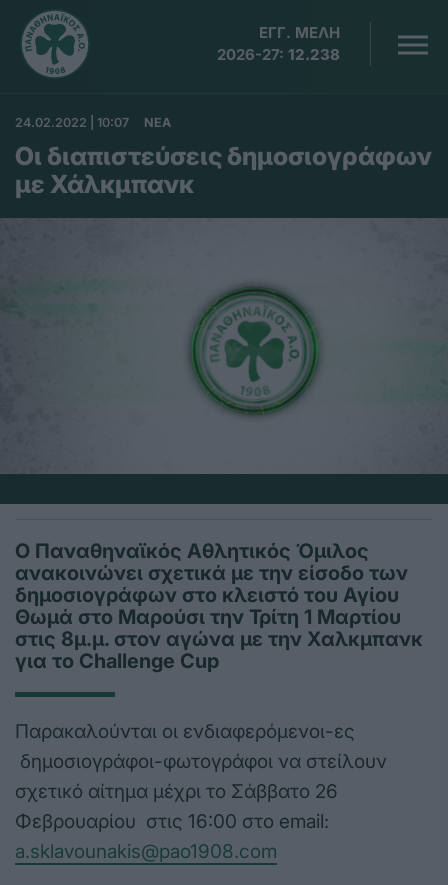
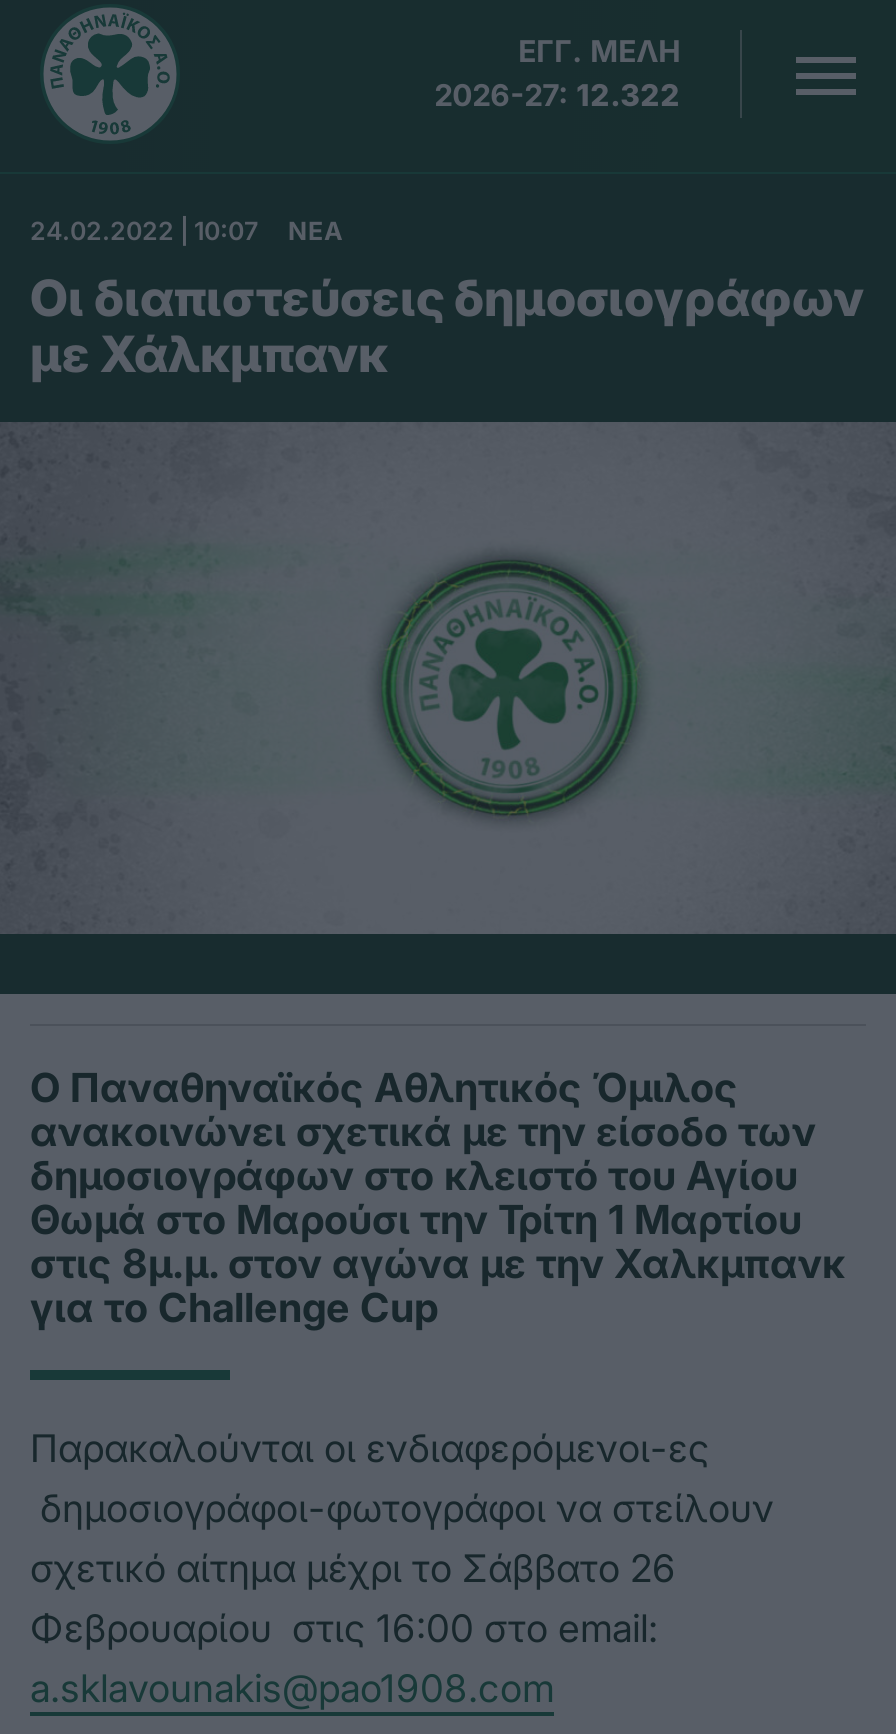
- 2026-27: 12.238
+ 2026-27: 12.322
